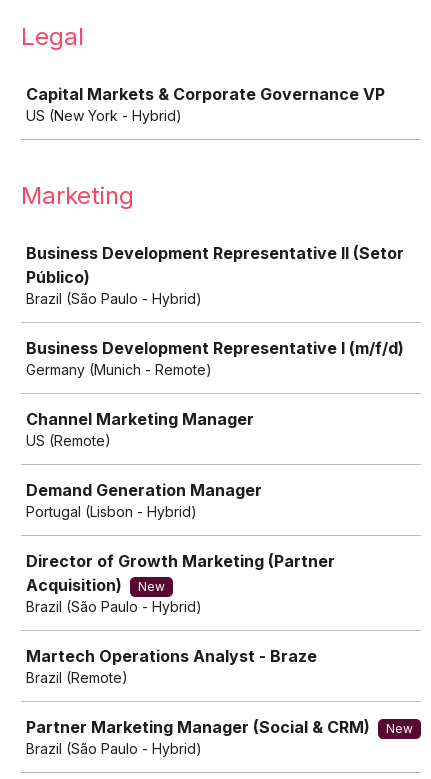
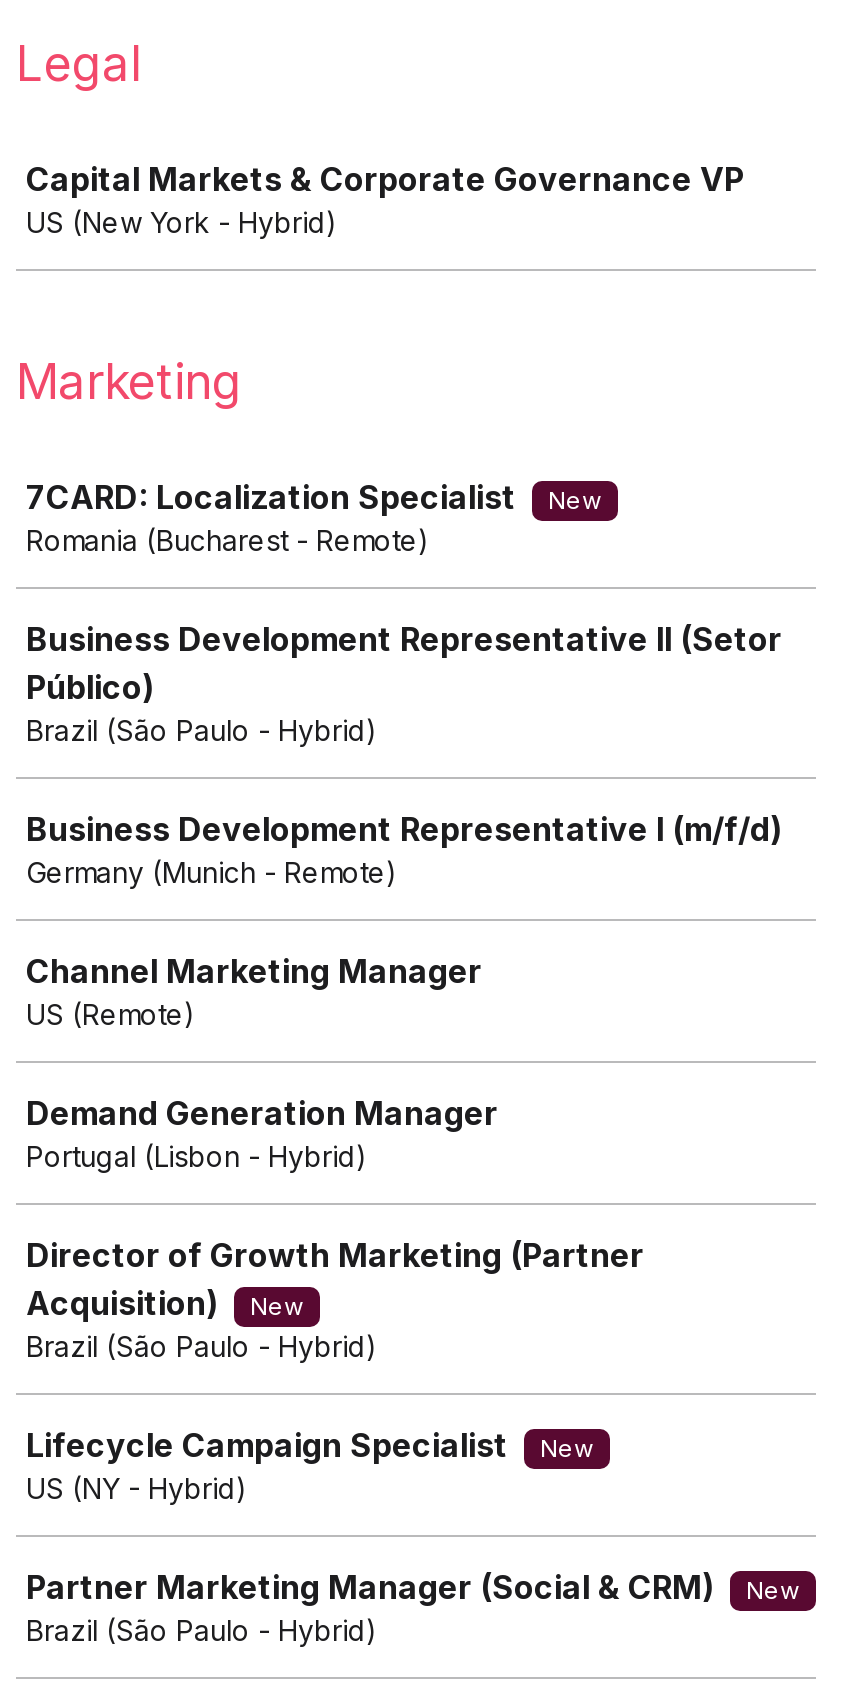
+ 7CARD: Localization Specialist
+ New
+ Romania (Bucharest - Remote)

- Martech Operations Analyst - Braze
- Brazil (Remote)
+ Lifecycle Campaign Specialist
+ New
+ US (NY - Hybrid)
